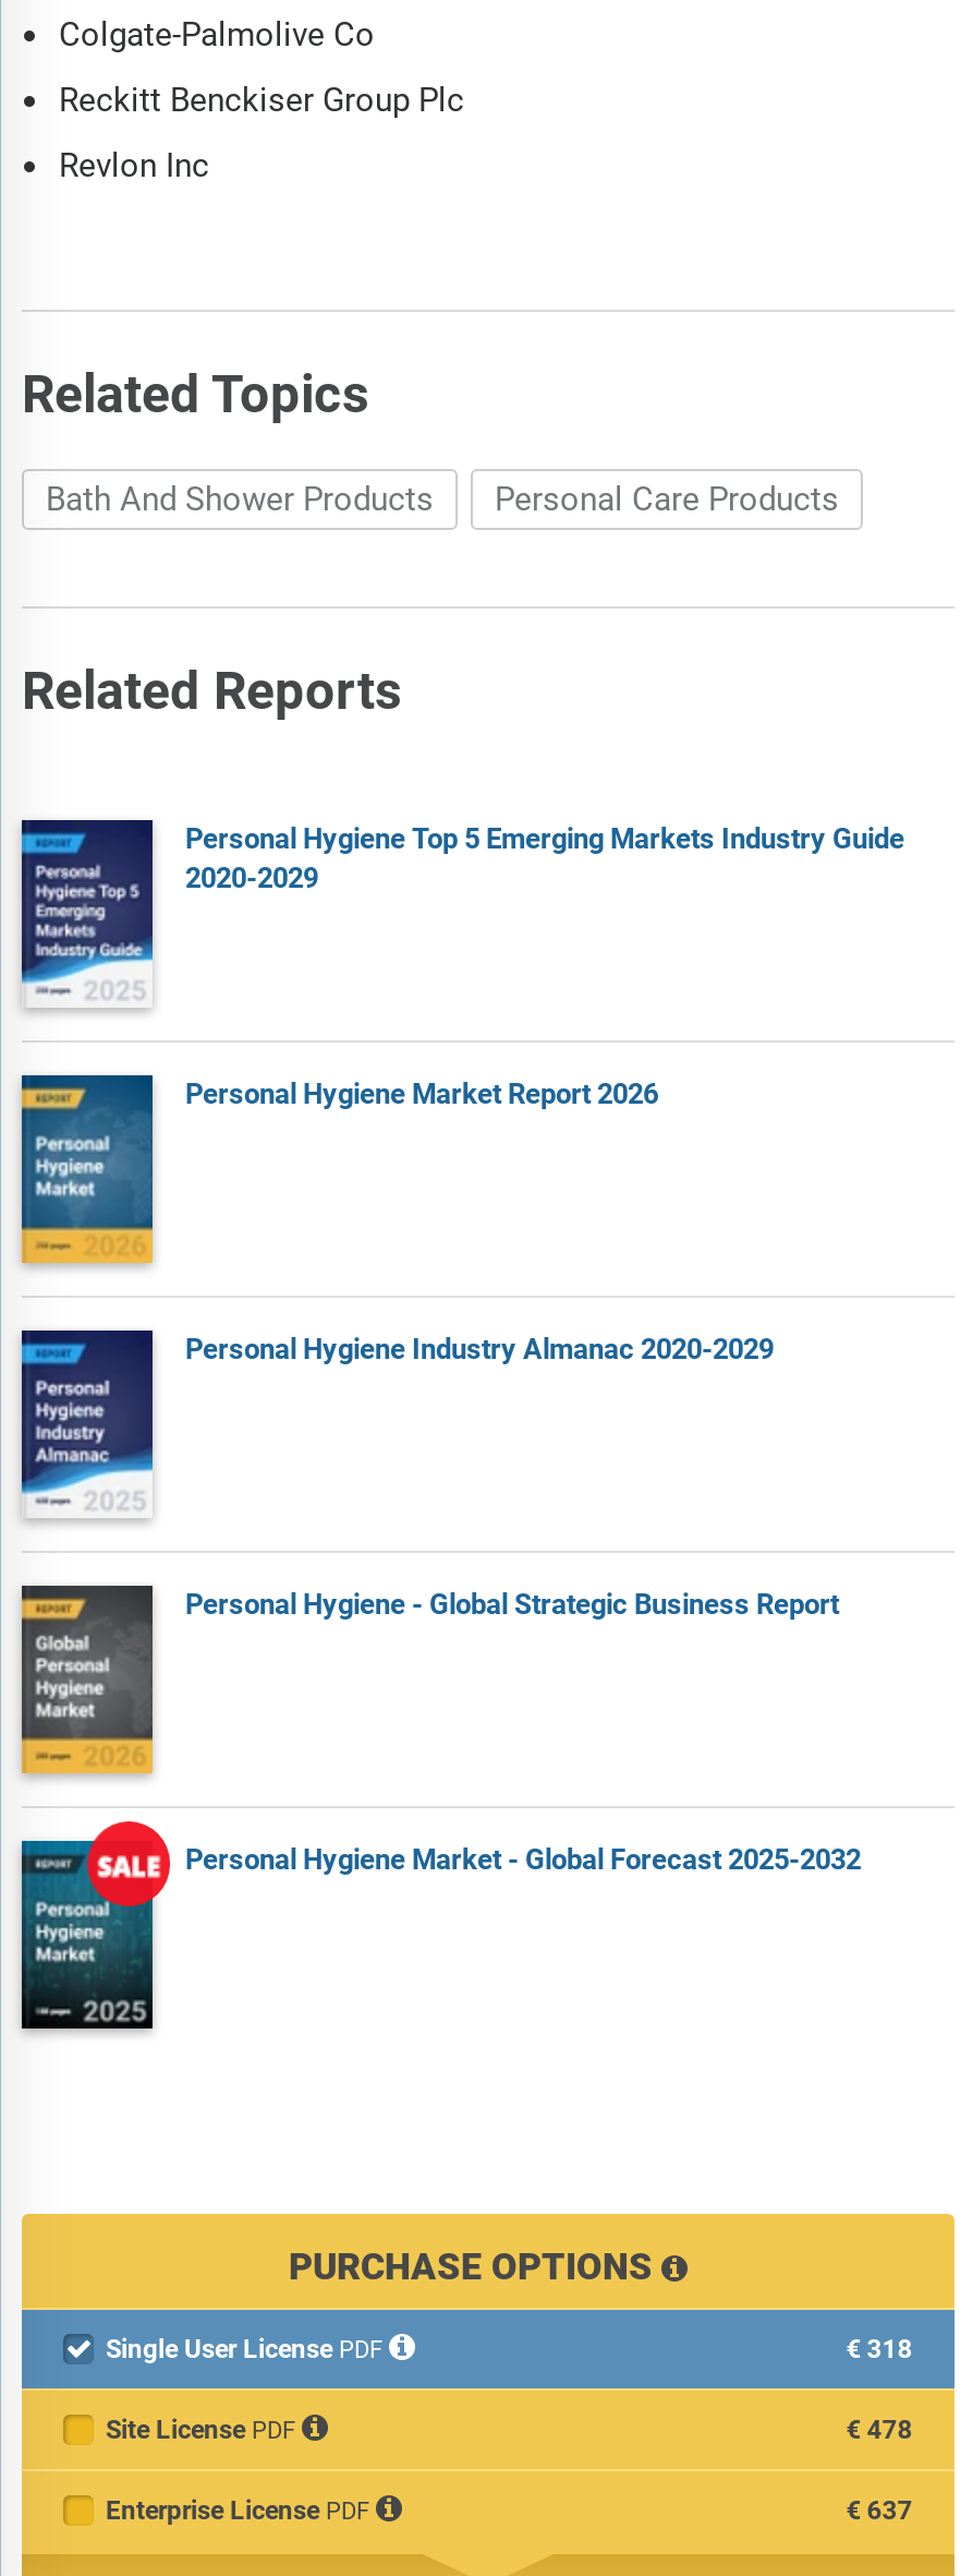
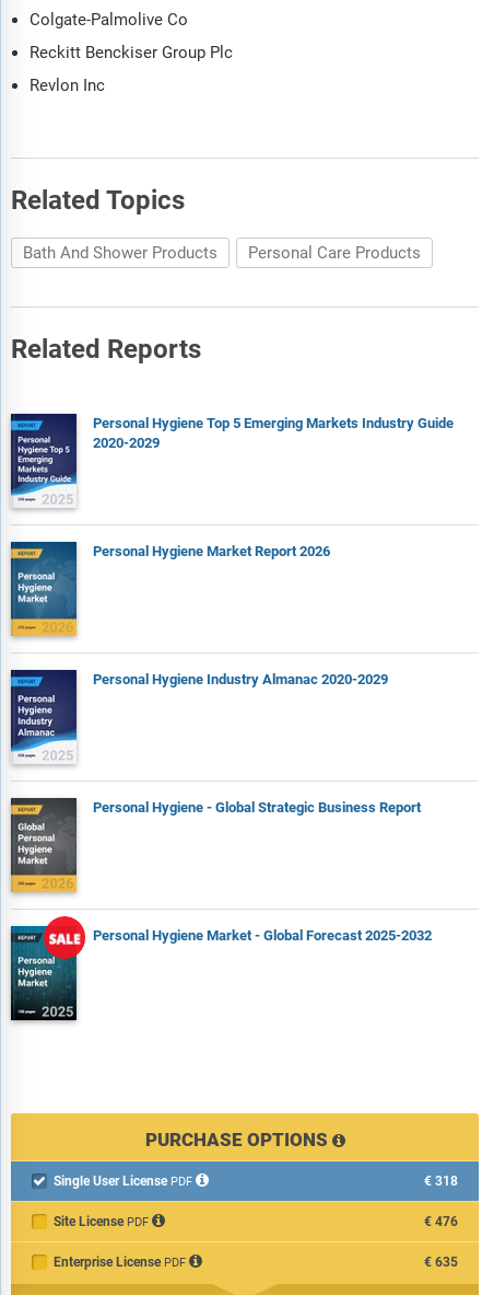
- €478
+ €476

- €637
+ €635
